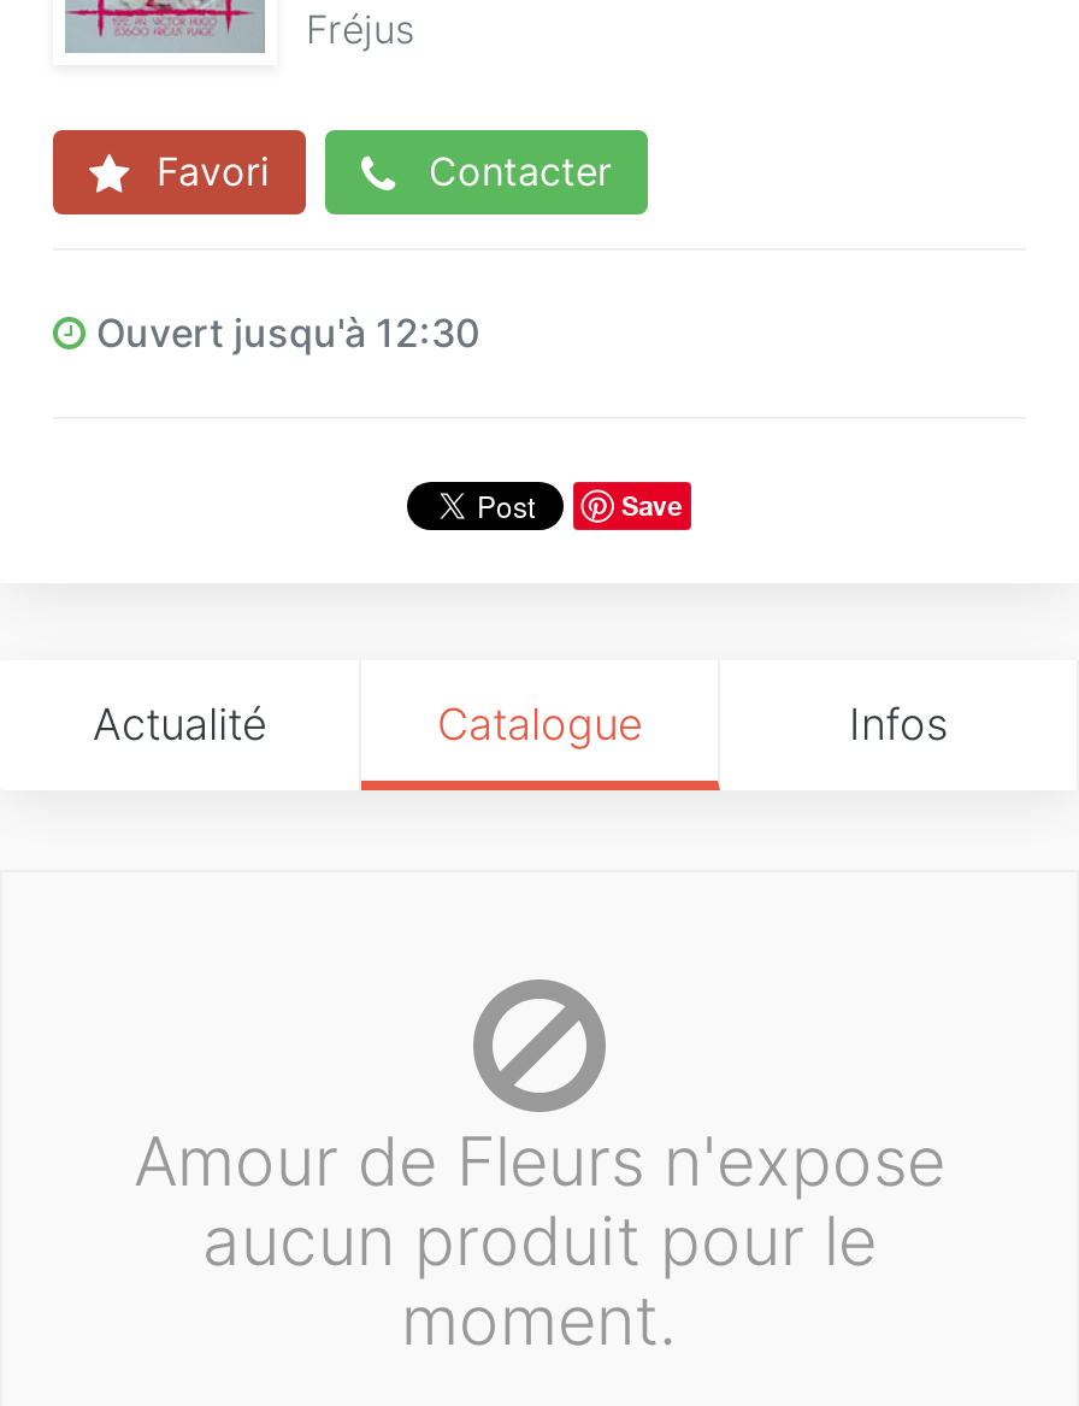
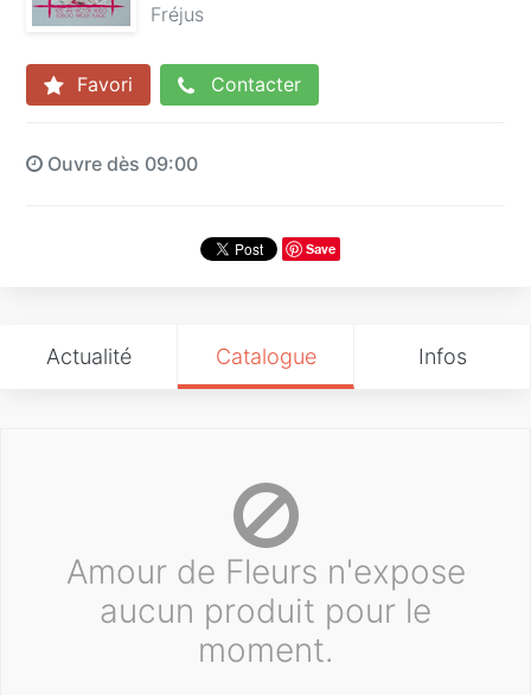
- Ouvert jusqu'à 12:30
+ Ouvre dès 09:00
